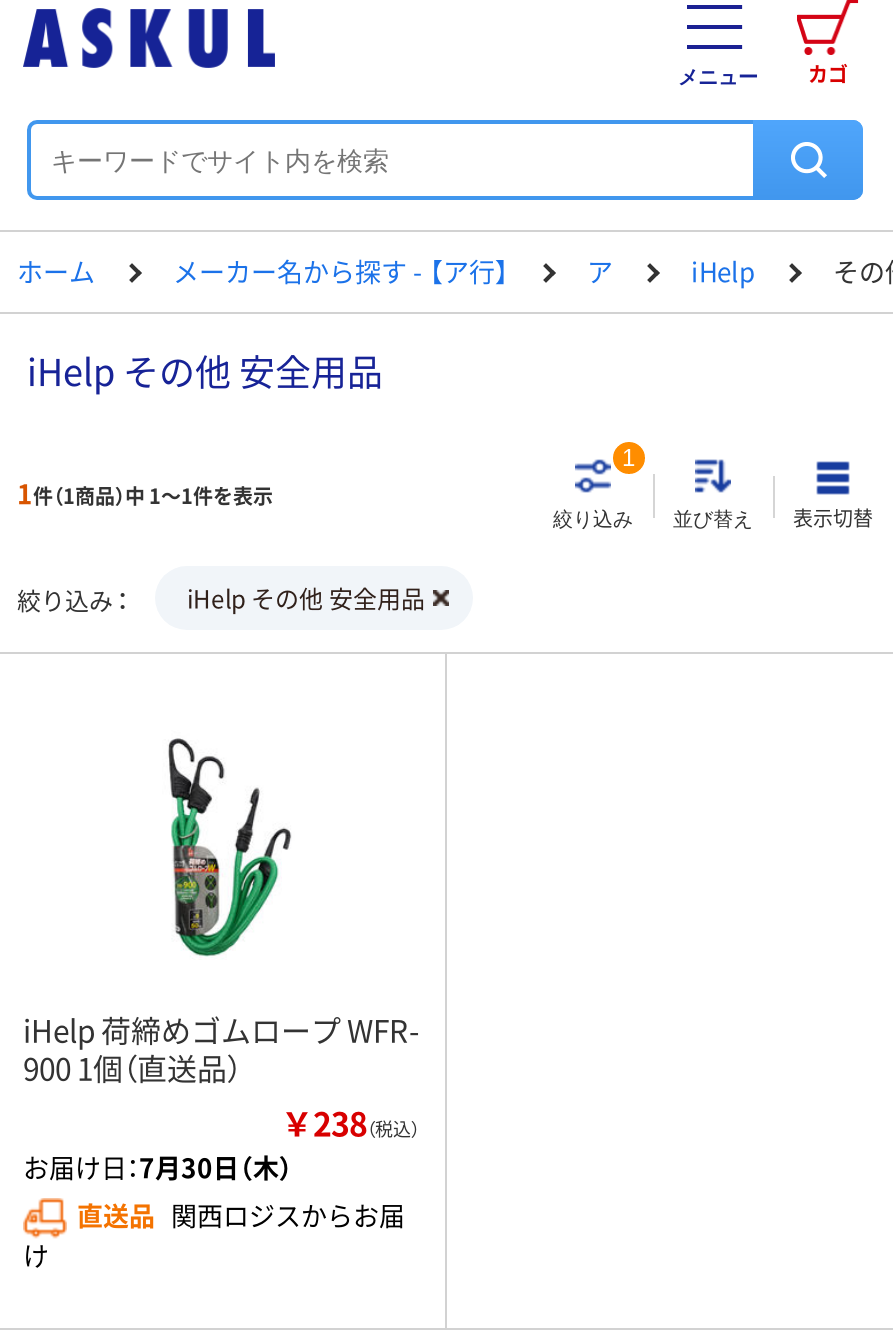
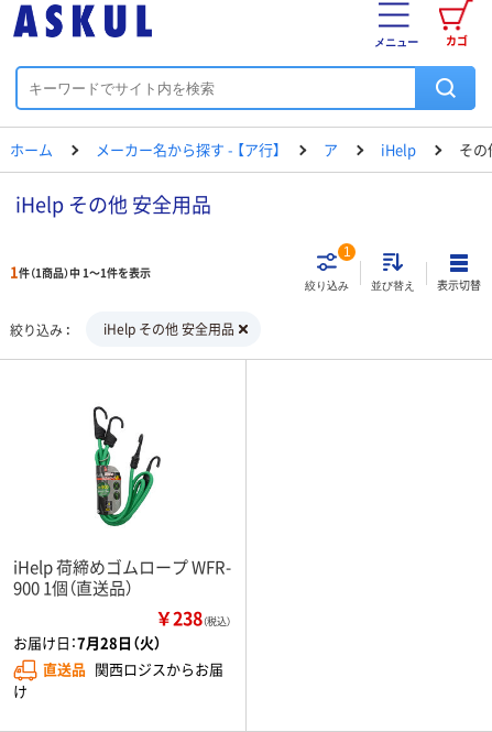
- お届け日：7月30日（木）
+ お届け日：7月28日（火）
